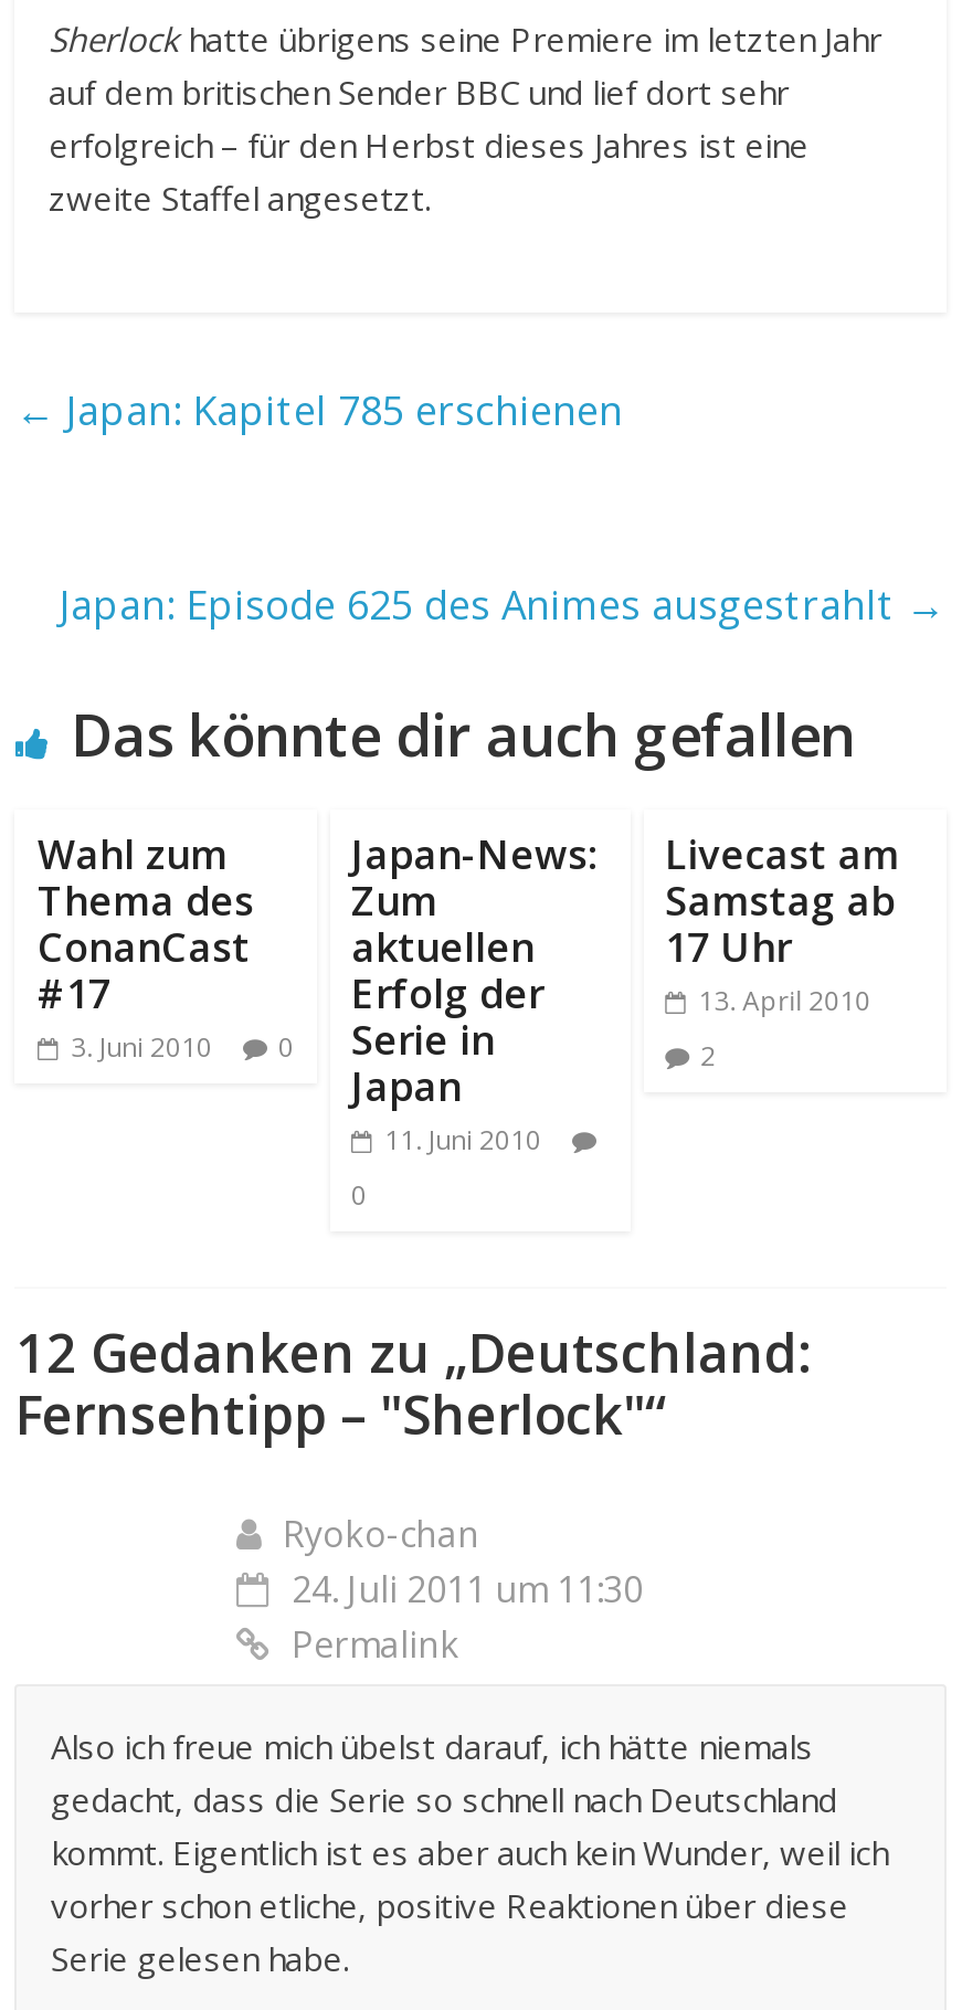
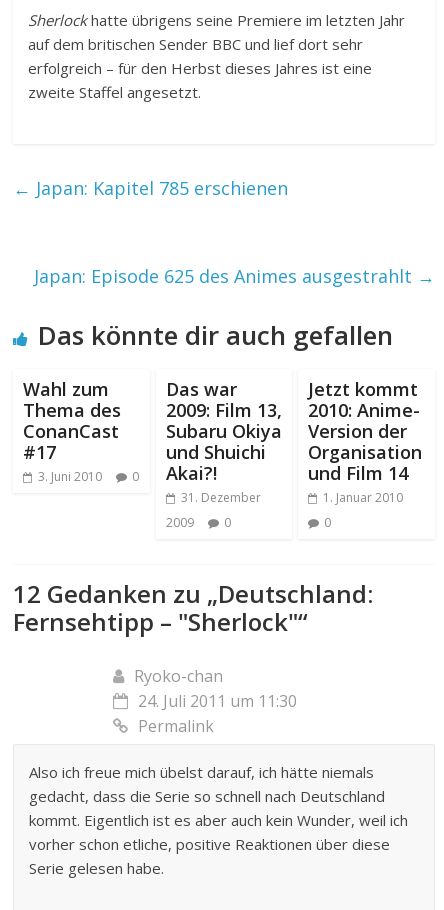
- Japan-News:
- Zum
- aktuellen
- Erfolg der
- Serie in
- Japan
- 11. Juni 2010
+ Das war
+ 2009: Film 13,
+ Subaru Okiya
+ und Shuichi
+ Akai?!
+ 31. Dezember
+ 2009

- Livecast am
- Samstag ab
- 17 Uhr
- 13. April 2010
+ Jetzt kommt
+ 2010: Anime-
+ Version der
+ Organisation
+ und Film 14
+ 1. Januar 2010

- 2
+ 0
